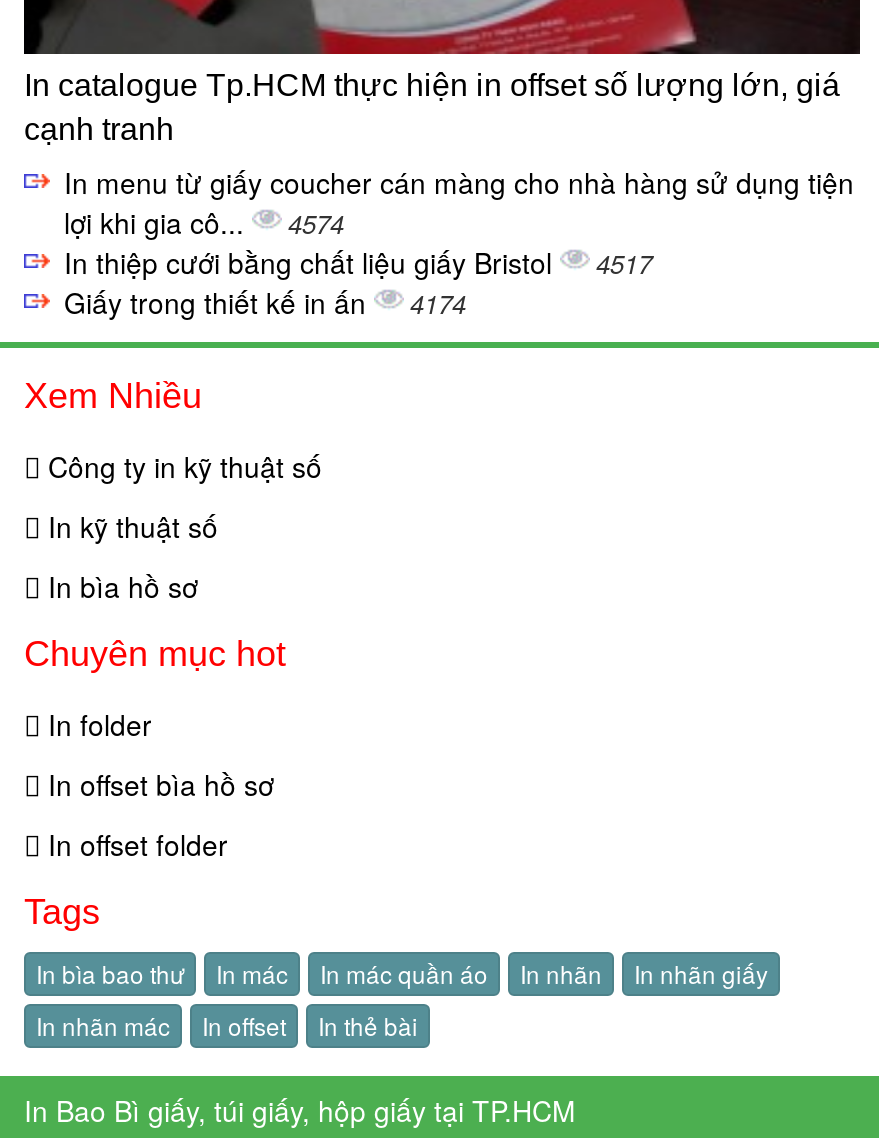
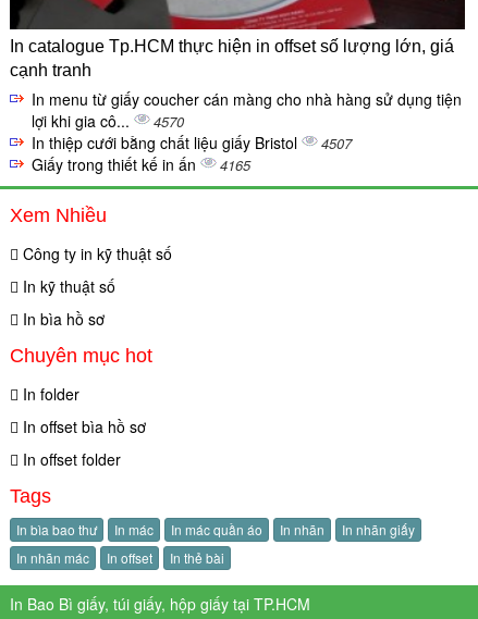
- lợi khi gia cô... 4574
+ lợi khi gia cô... 4570

- In thiệp cưới bằng chất liệu giấy Bristol 4517
+ In thiệp cưới bằng chất liệu giấy Bristol 4507

- Giấy trong thiết kế in ấn 4174
+ Giấy trong thiết kế in ấn 4165
